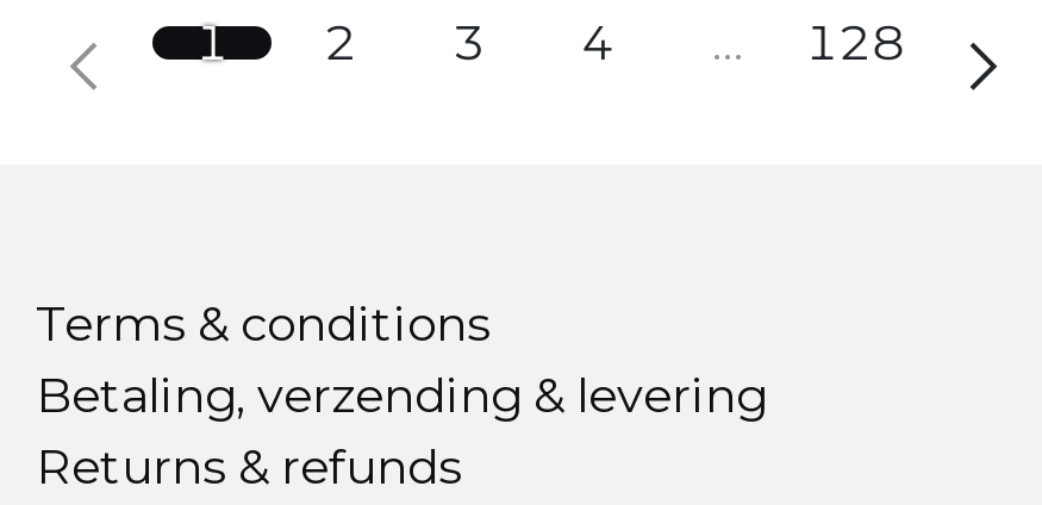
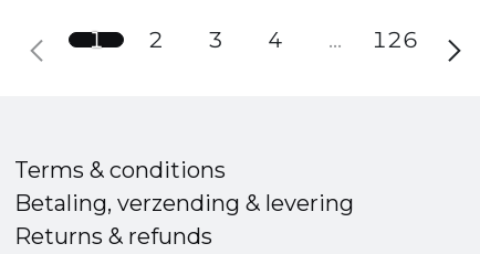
- 128
+ 126
